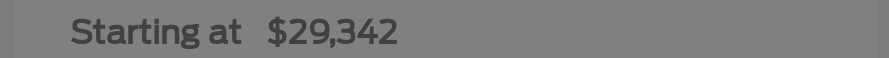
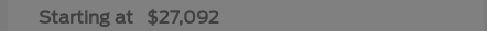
- Starting at $29,342
+ Starting at $27,092
